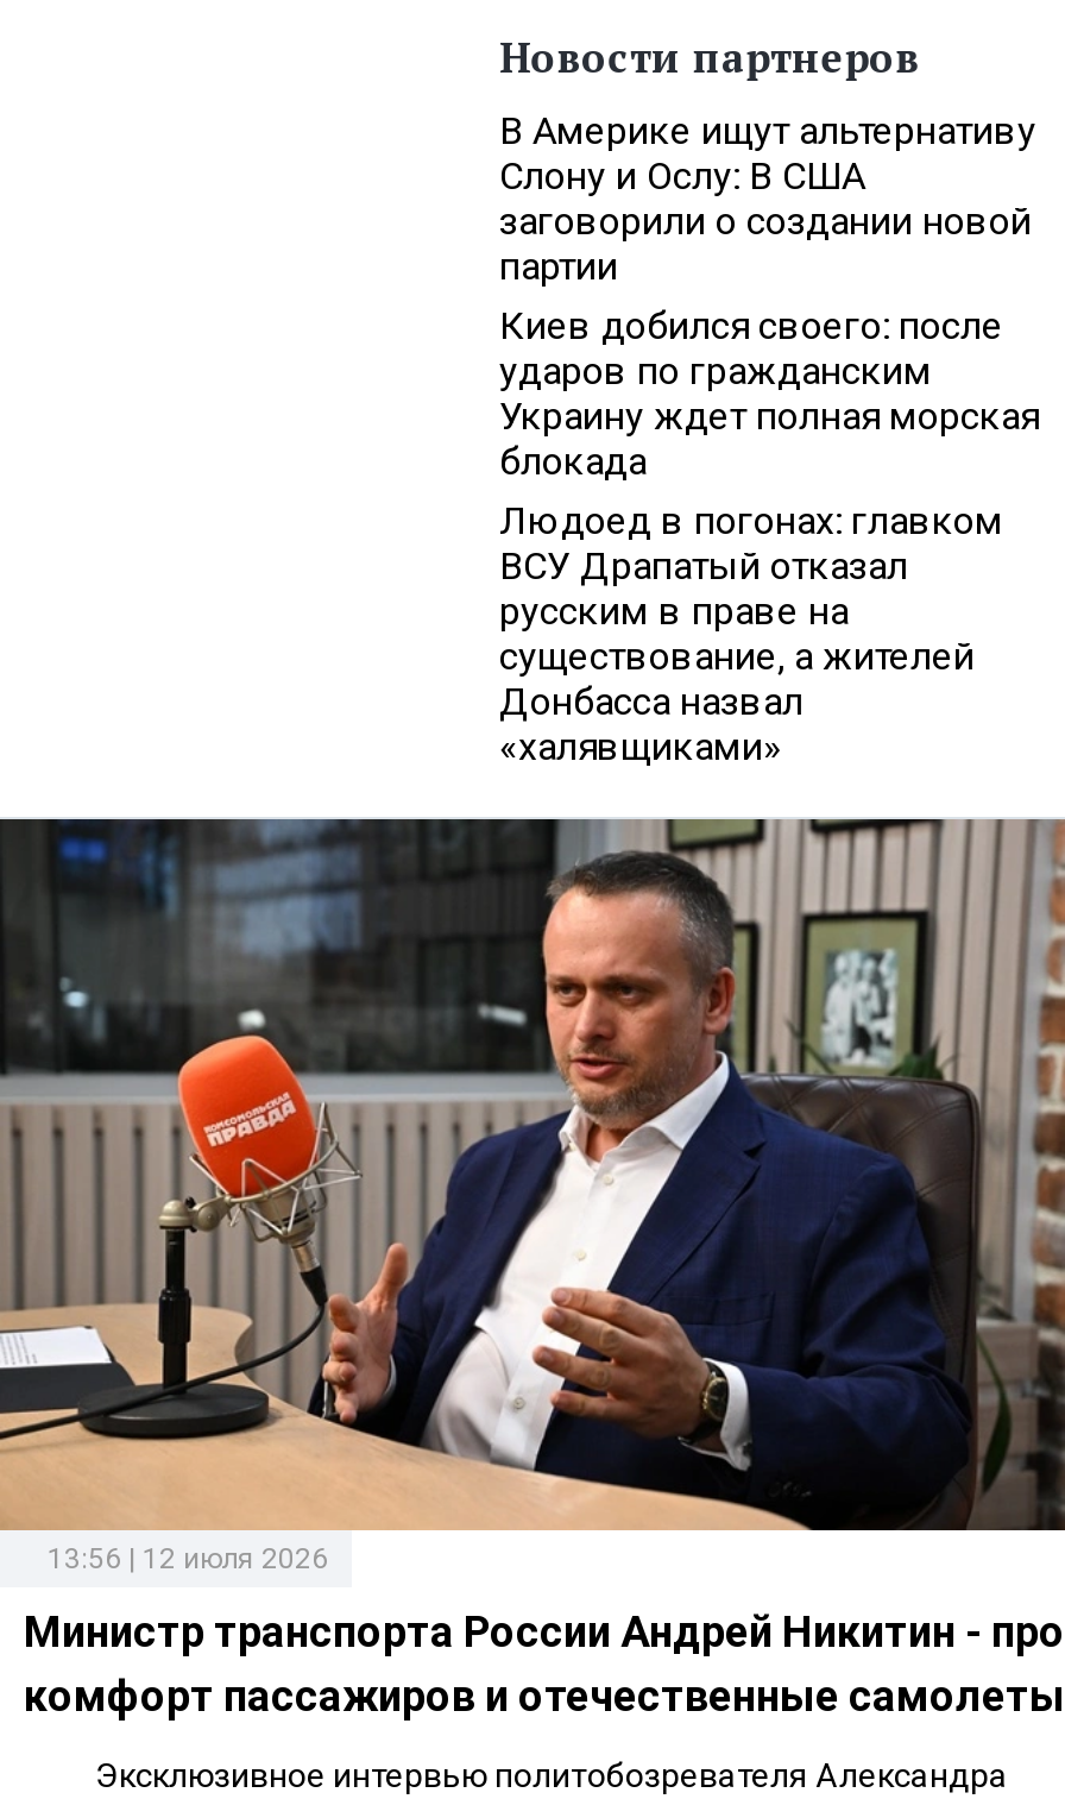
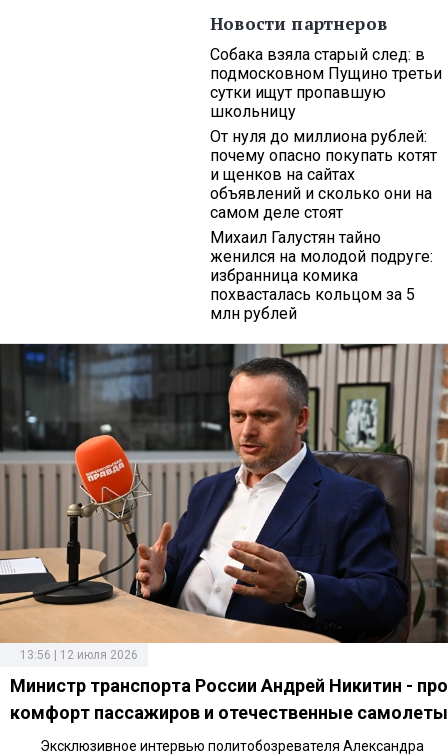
- В Америке ищут альтернативу
- Слону и Ослу: В США
- заговорили о создании новой
- партии
- Киев добился своего: после
- ударов по гражданским
- Украину ждет полная морская
- блокада
- Людоед в погонах: главком
- ВСУ Драпатый отказал
- русским в праве на
- существование, а жителей
- Донбасса назвал
- «халявщиками»
+ Собака взяла старый след: в
+ подмосковном Пущино третьи
+ сутки ищут пропавшую
+ школьницу
+ От нуля до миллиона рублей:
+ почему опасно покупать котят
+ и щенков на сайтах
+ объявлений и сколько они на
+ самом деле стоят
+ Михаил Галустян тайно
+ женился на молодой подруге:
+ избранница комика
+ похвасталась кольцом за 5
+ млн рублей
